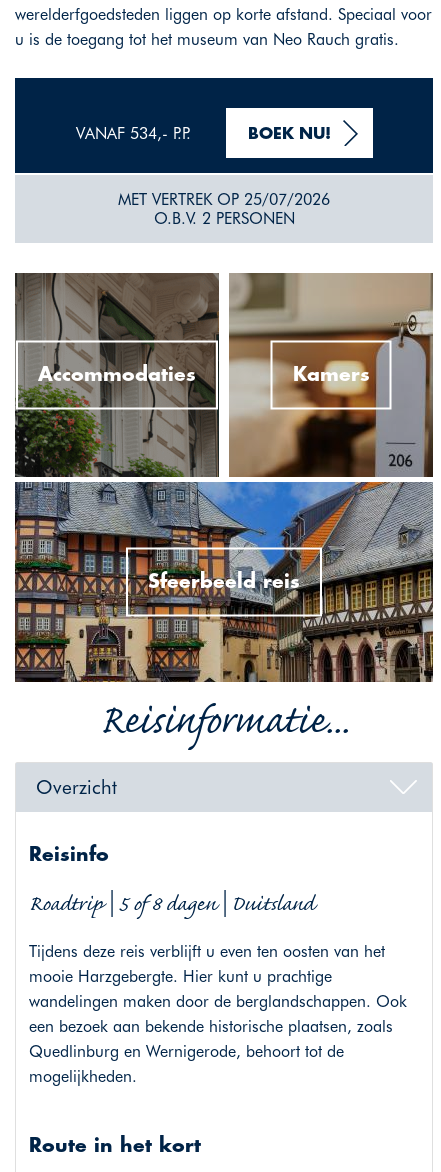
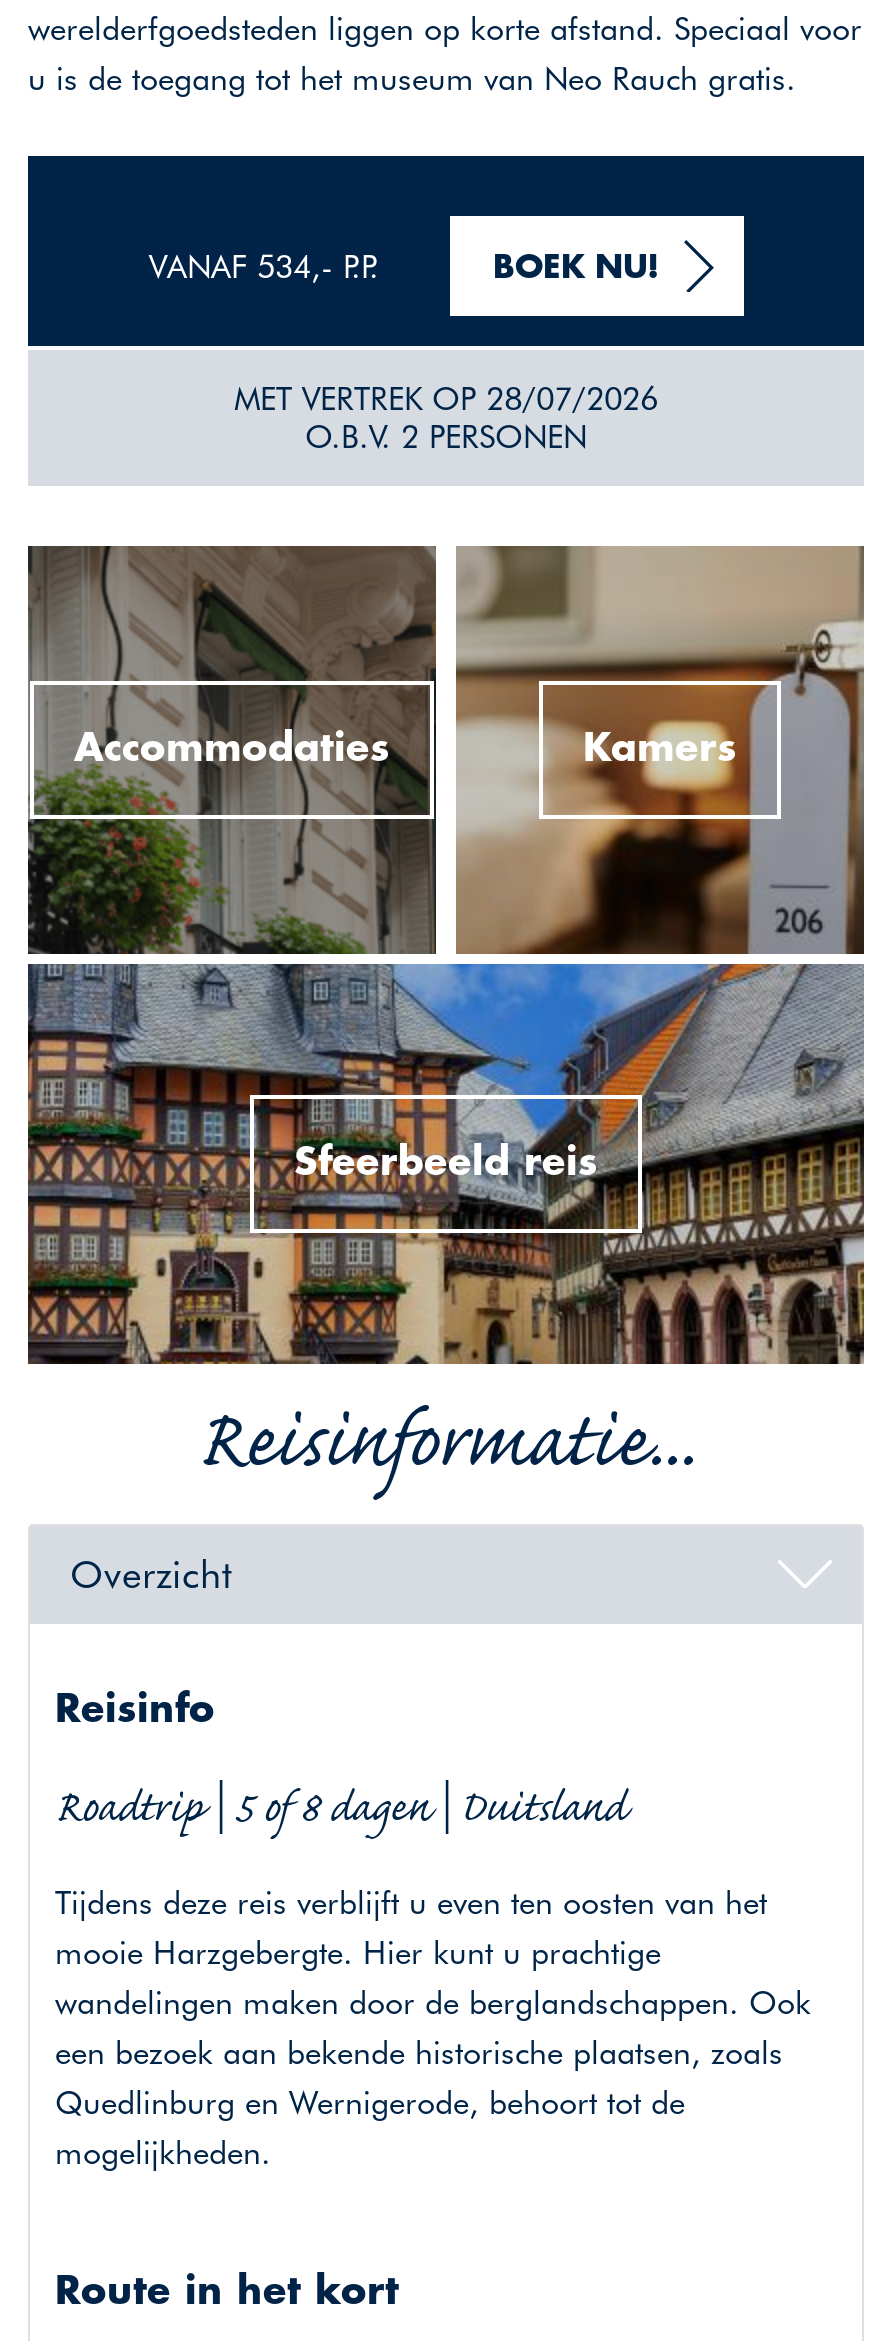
- MET VERTREK OP 25/07/2026
+ MET VERTREK OP 28/07/2026
